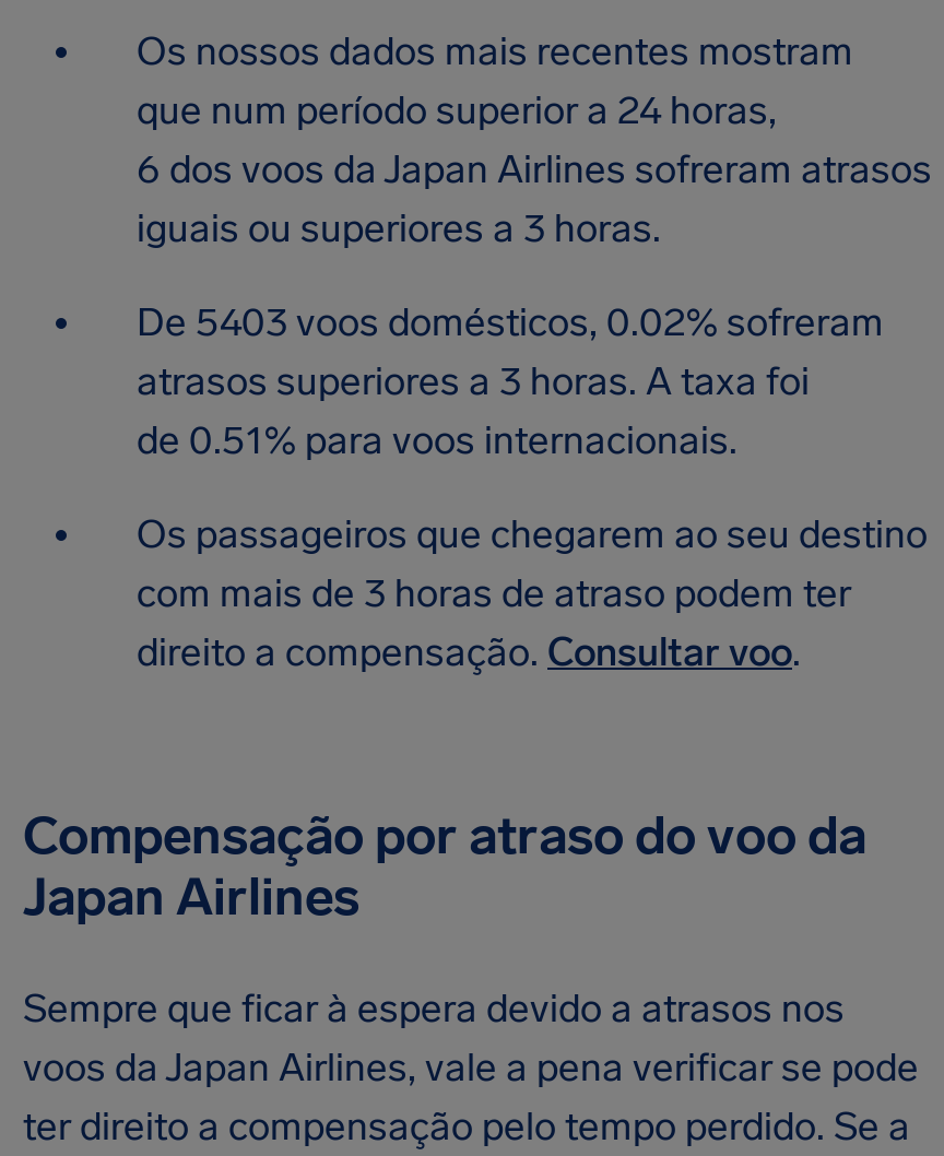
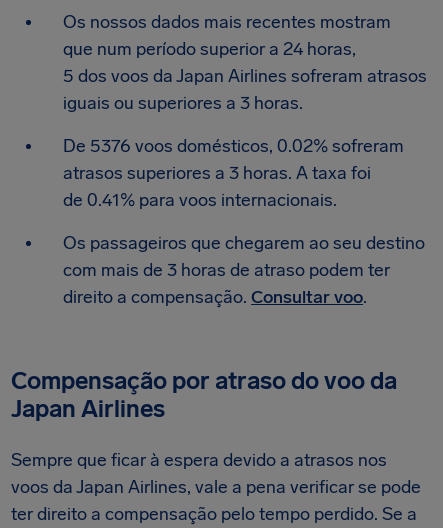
- 6 dos voos da Japan Airlines sofreram atrasos
+ 5 dos voos da Japan Airlines sofreram atrasos

- De 5403 voos domésticos, 0.02% sofreram
+ De 5376 voos domésticos, 0.02% sofreram

- de 0.51% para voos internacionais.
+ de 0.41% para voos internacionais.
